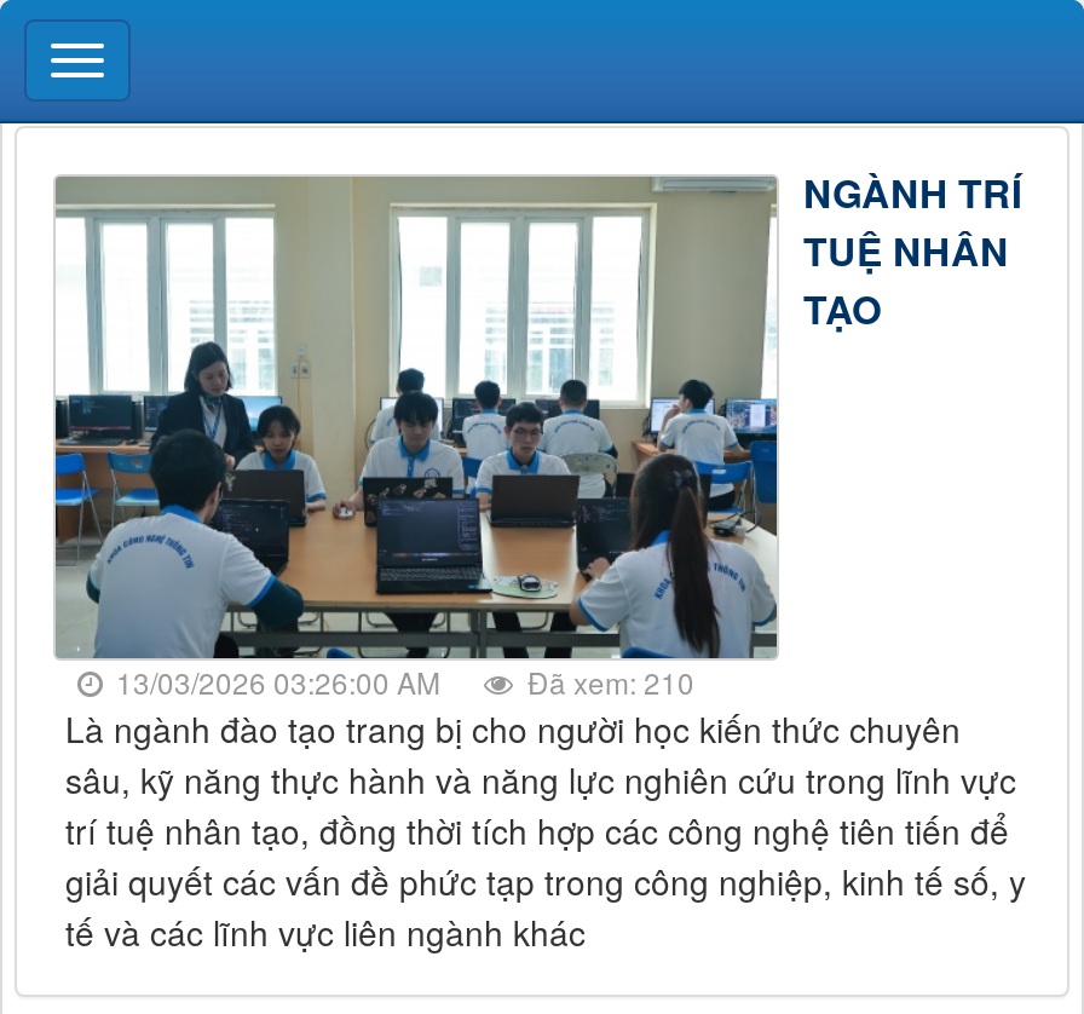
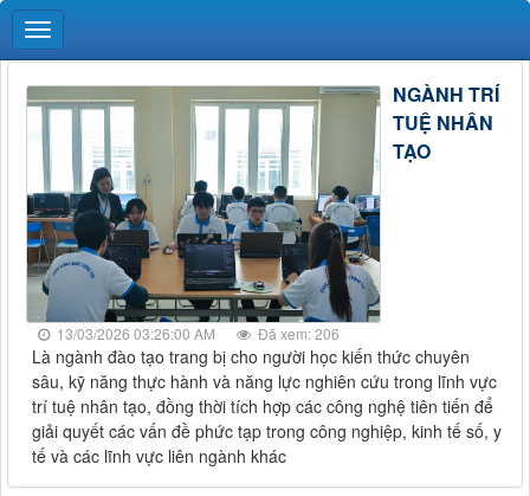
- 13/03/2026 03:26:00 AM Đã xem: 210
+ 13/03/2026 03:26:00 AM Đã xem: 206
